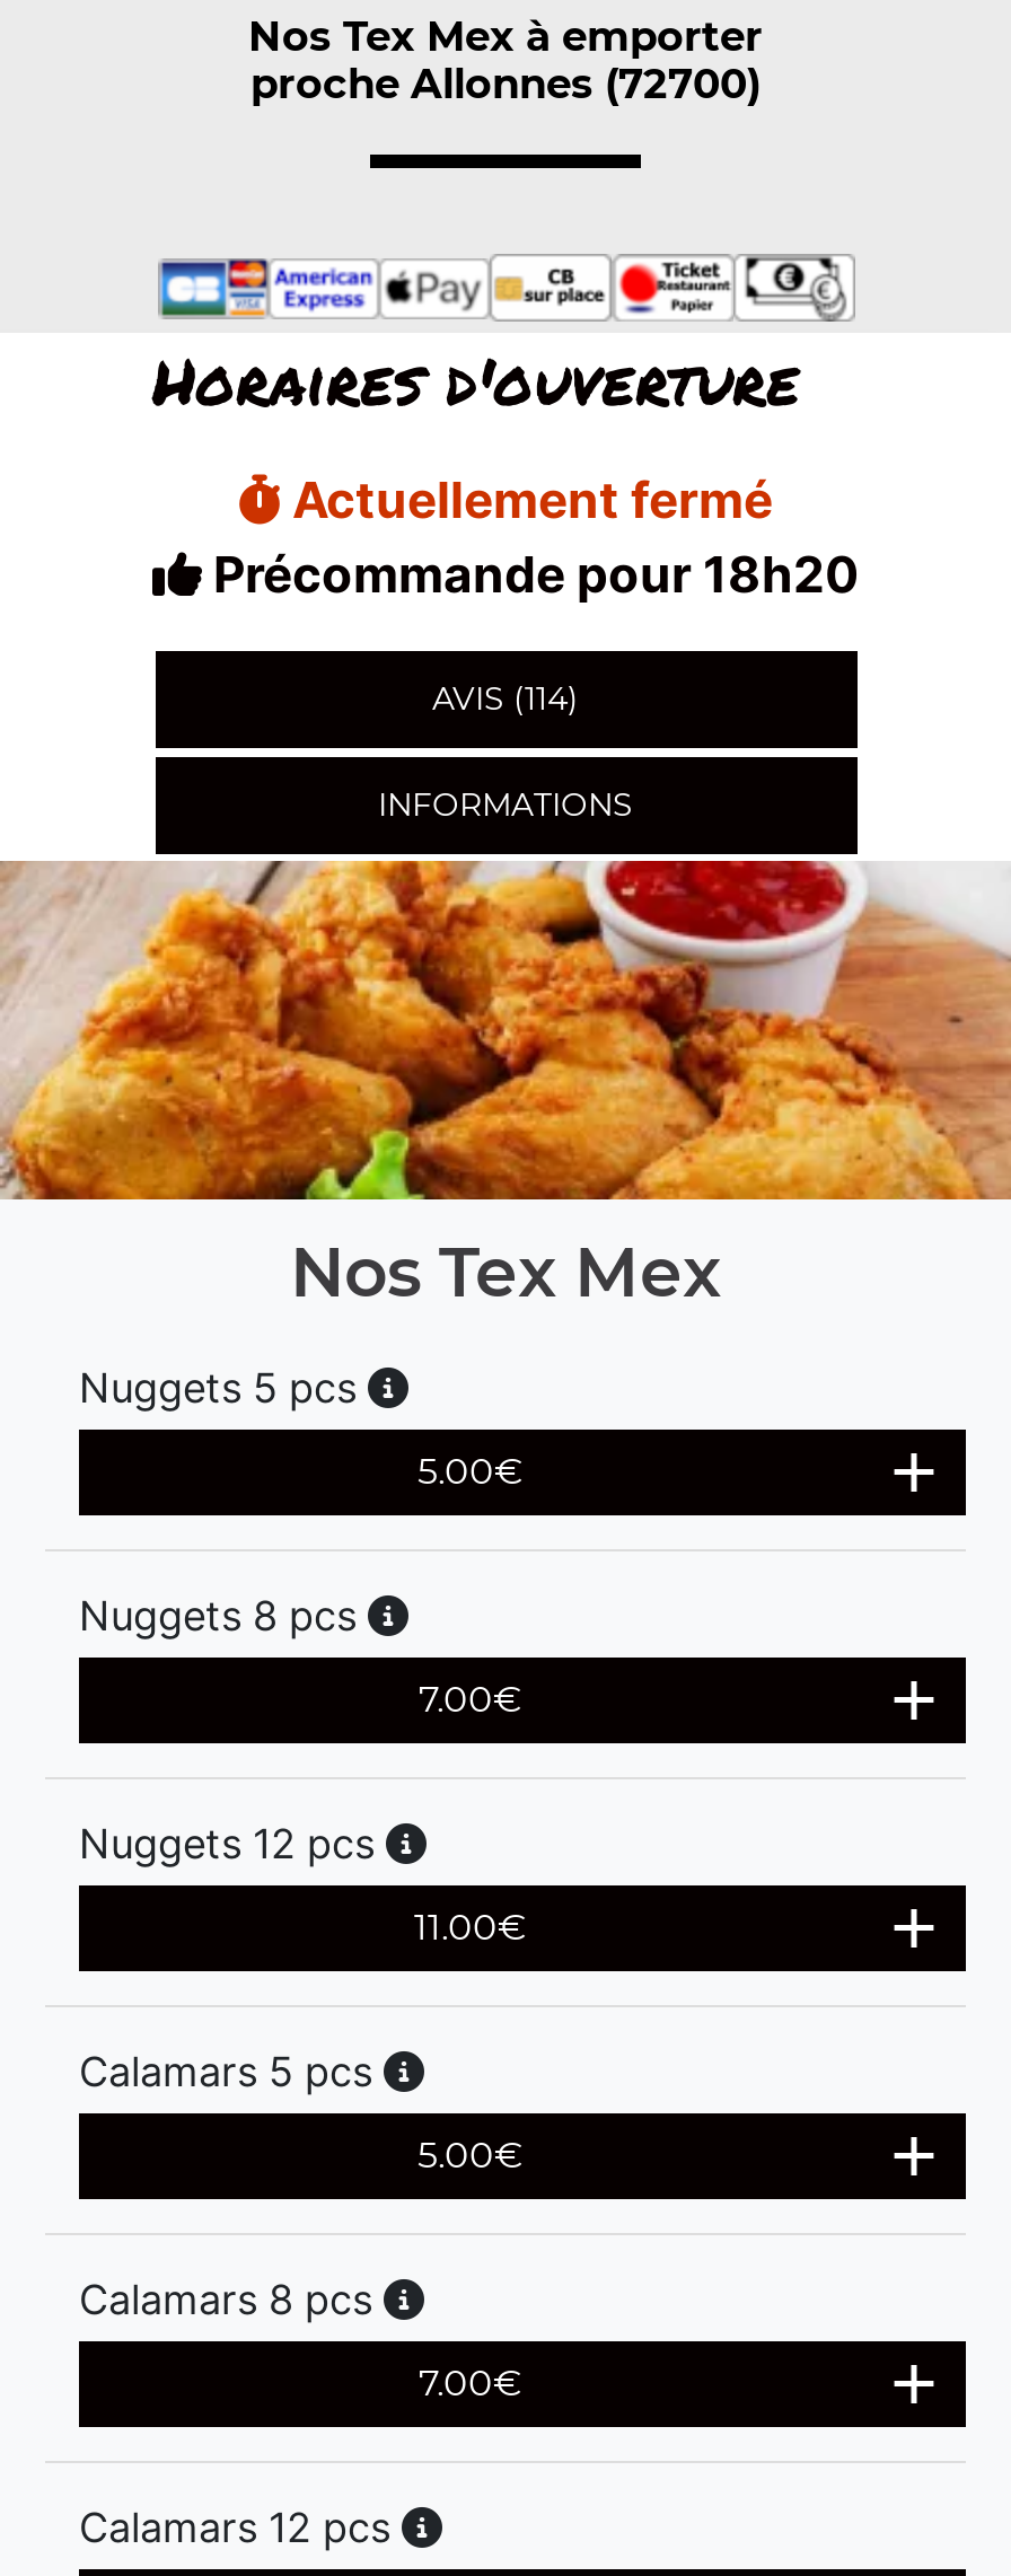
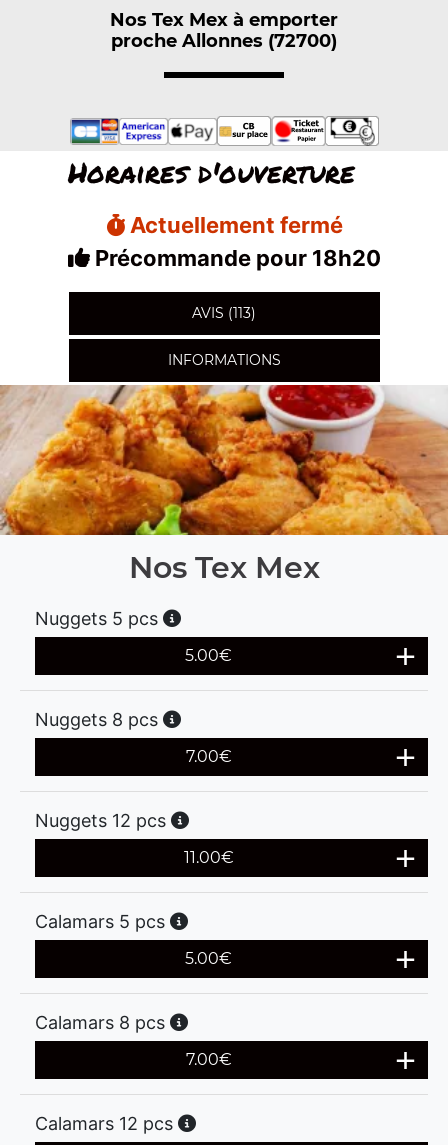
- AVIS (114)
+ AVIS (113)
